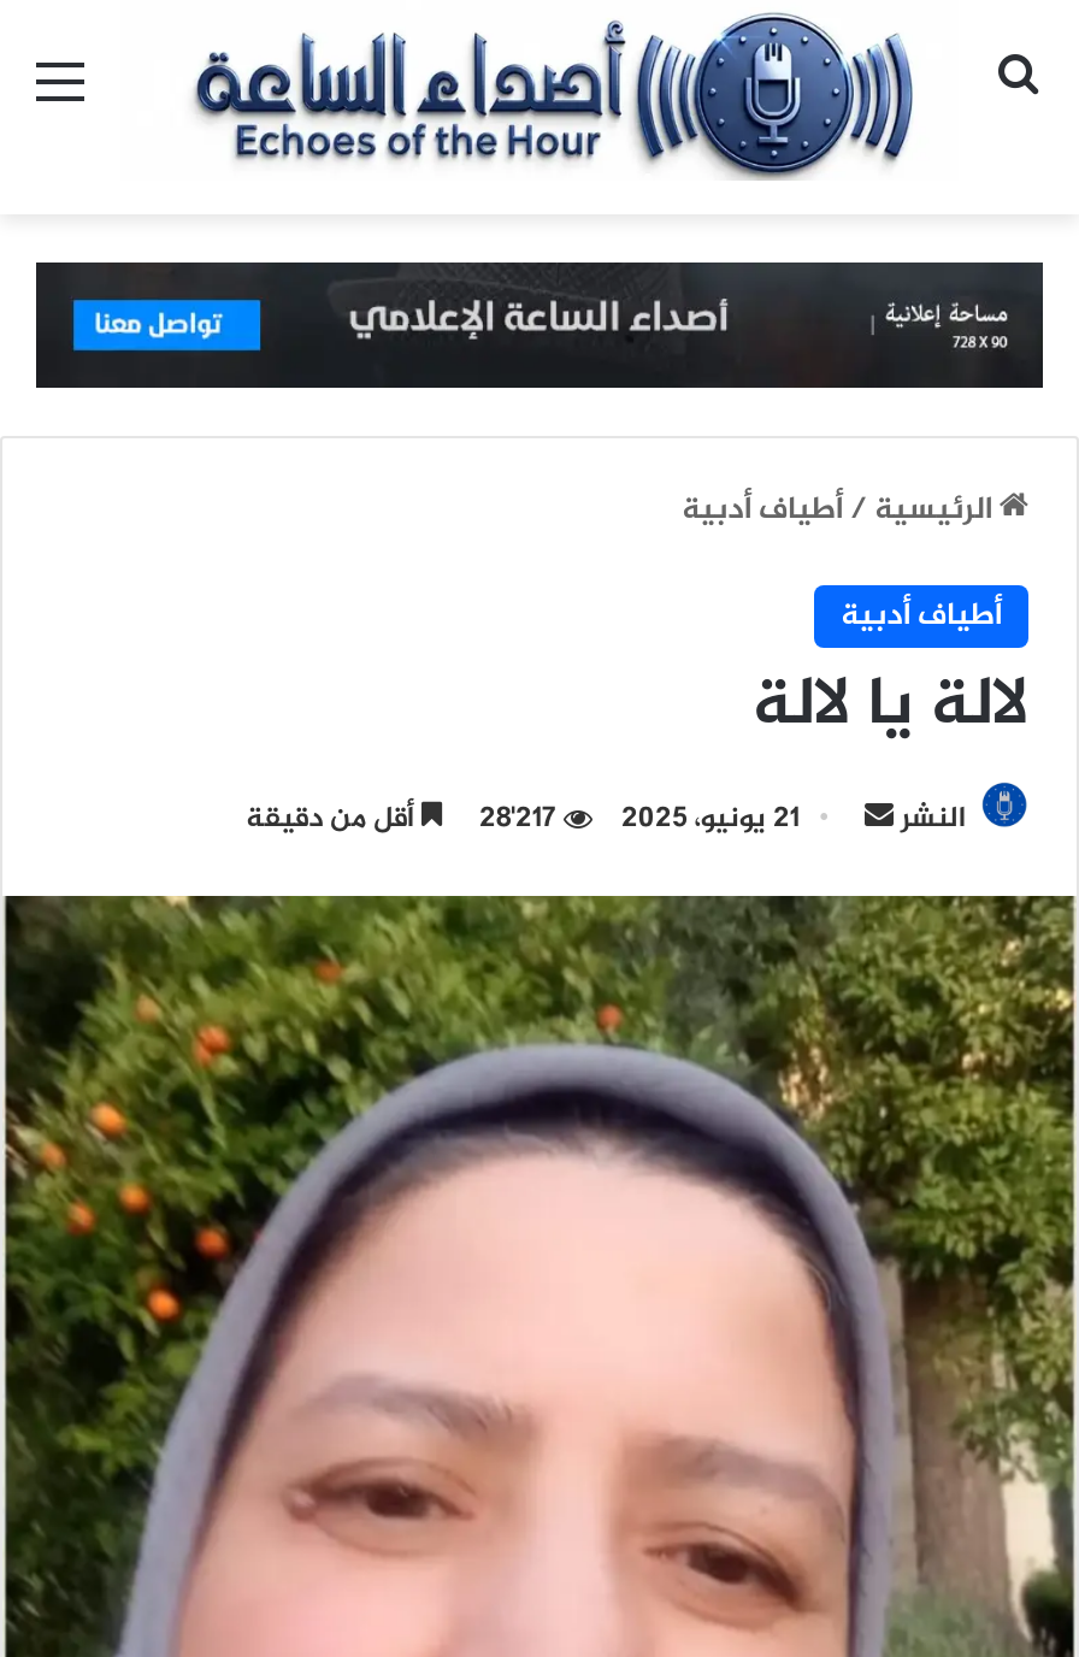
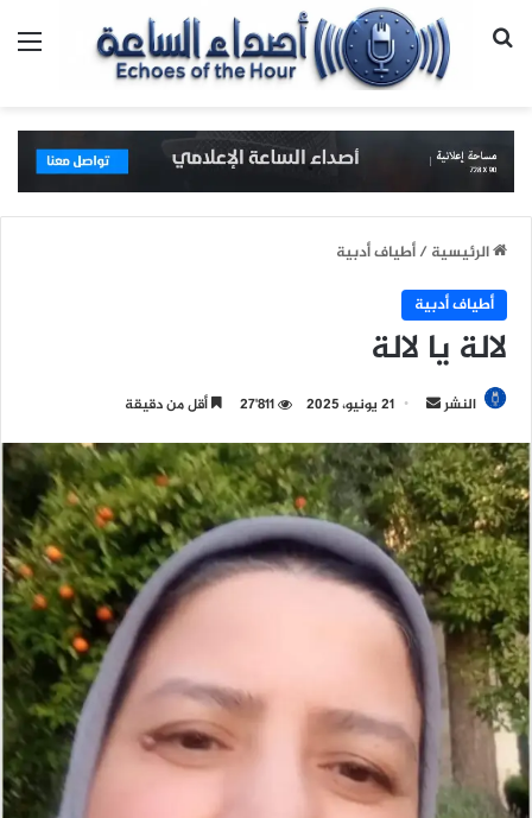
- 28٬217
+ 27٬811
